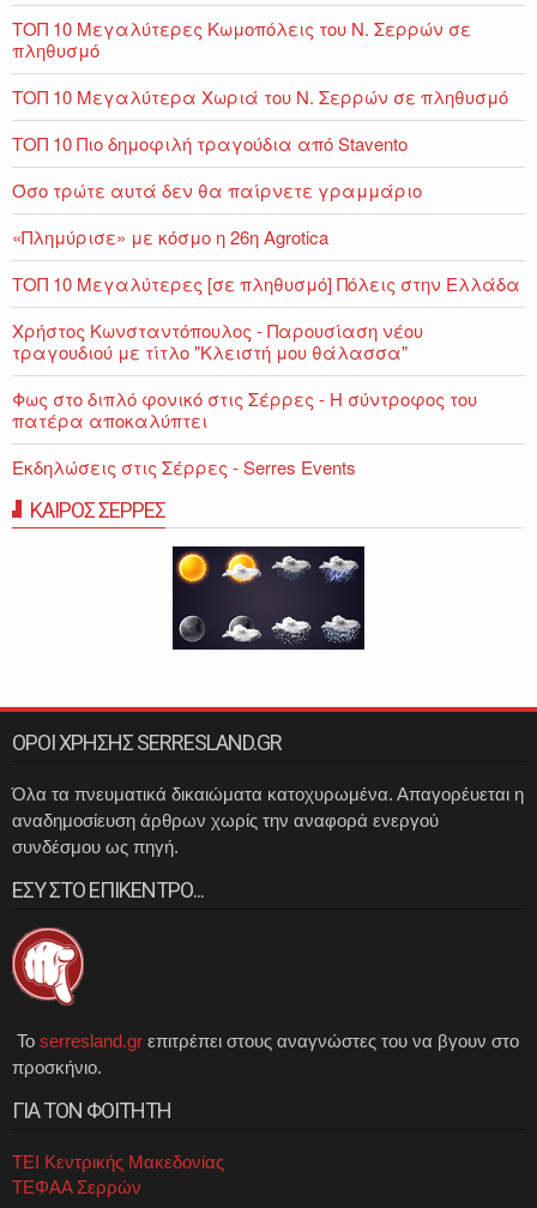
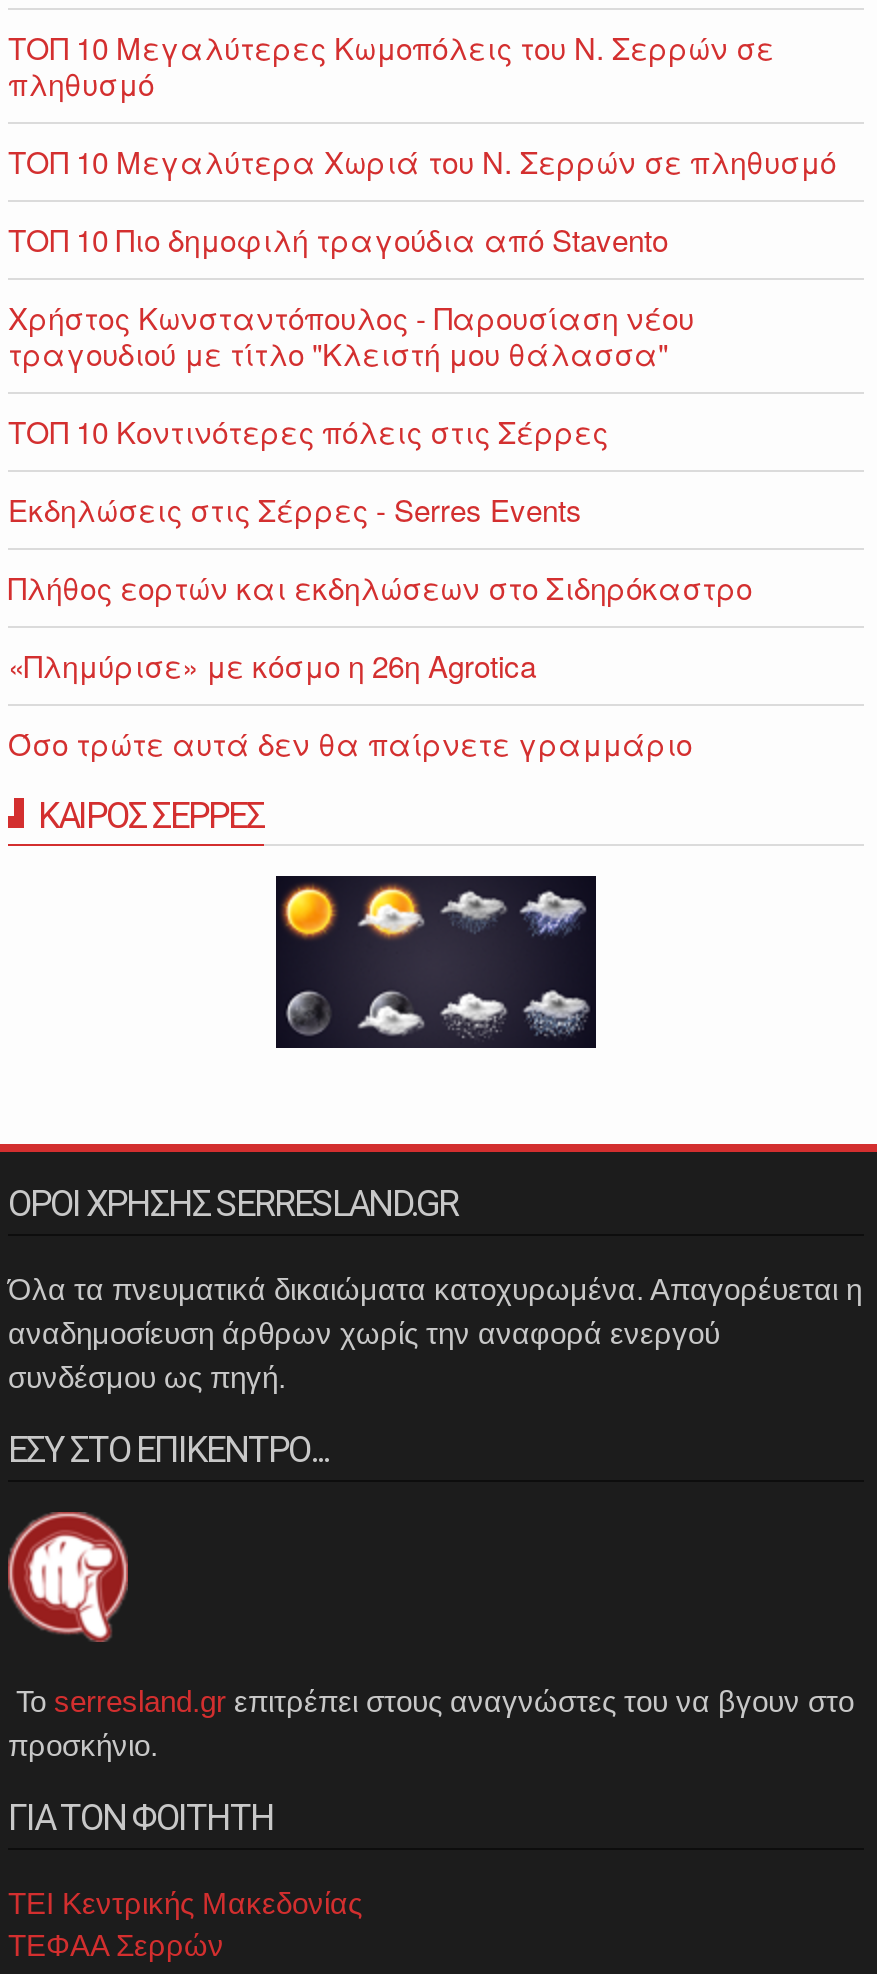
moved down: Όσο τρώτε αυτά δεν θα παίρνετε γραμμάριο | «Πλημύρισε» με κόσμο η 26η Agrotica

- ΤΟΠ 10 Μεγαλύτερες [σε πληθυσμό] Πόλεις στην Ελλάδα

moved up: Χρήστος Κωνσταντόπουλος - Παρουσίαση νέου | τραγουδιού με τίτλο "Κλειστή μου θάλασσα"

- Φως στο διπλό φονικό στις Σέρρες - Η σύντροφος του
- πατέρα αποκαλύπτει
+ ΤΟΠ 10 Κοντινότερες πόλεις στις Σέρρες

moved up: Εκδηλώσεις στις Σέρρες - Serres Events

+ Πλήθος εορτών και εκδηλώσεων στο Σιδηρόκαστρο
